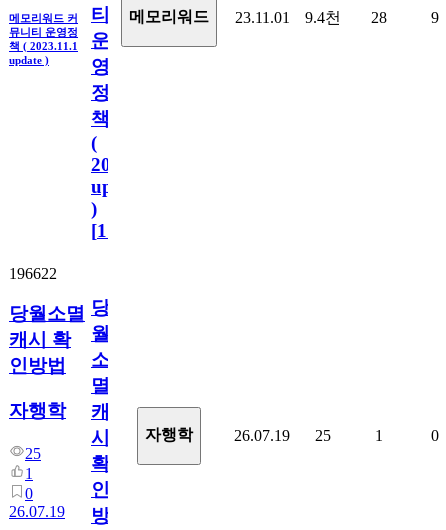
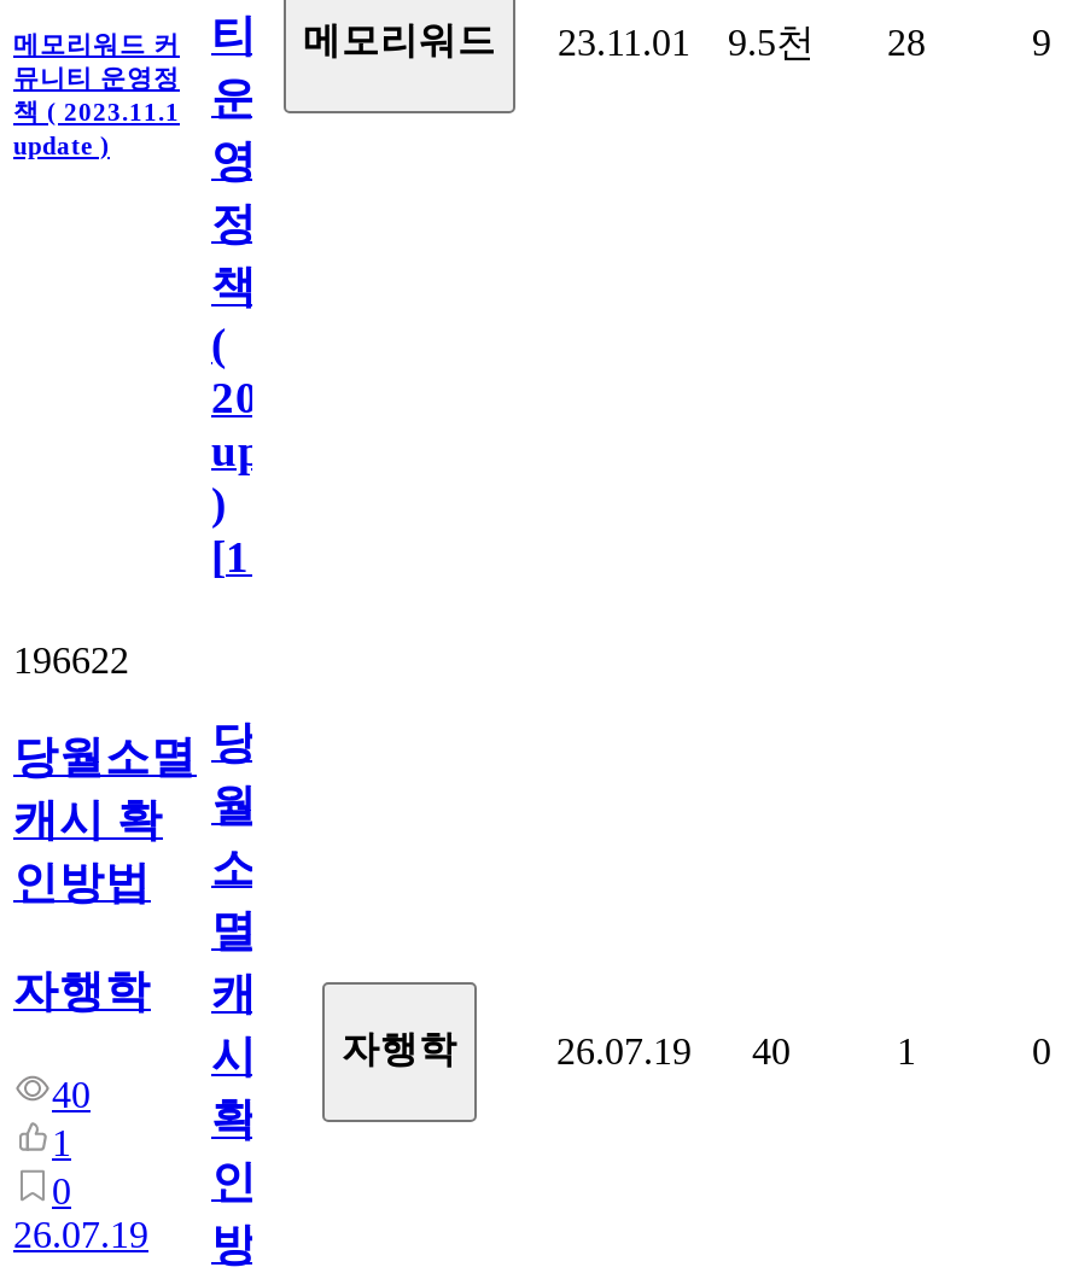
- 메모리워드 커 티 메모리워드 23.11.01 9.4천 28
+ 메모리워드 커 티 메모리워드 23.11.01 9.5천 28

- 26.07.19 25
+ 26.07.19 40

- 25
+ 40
